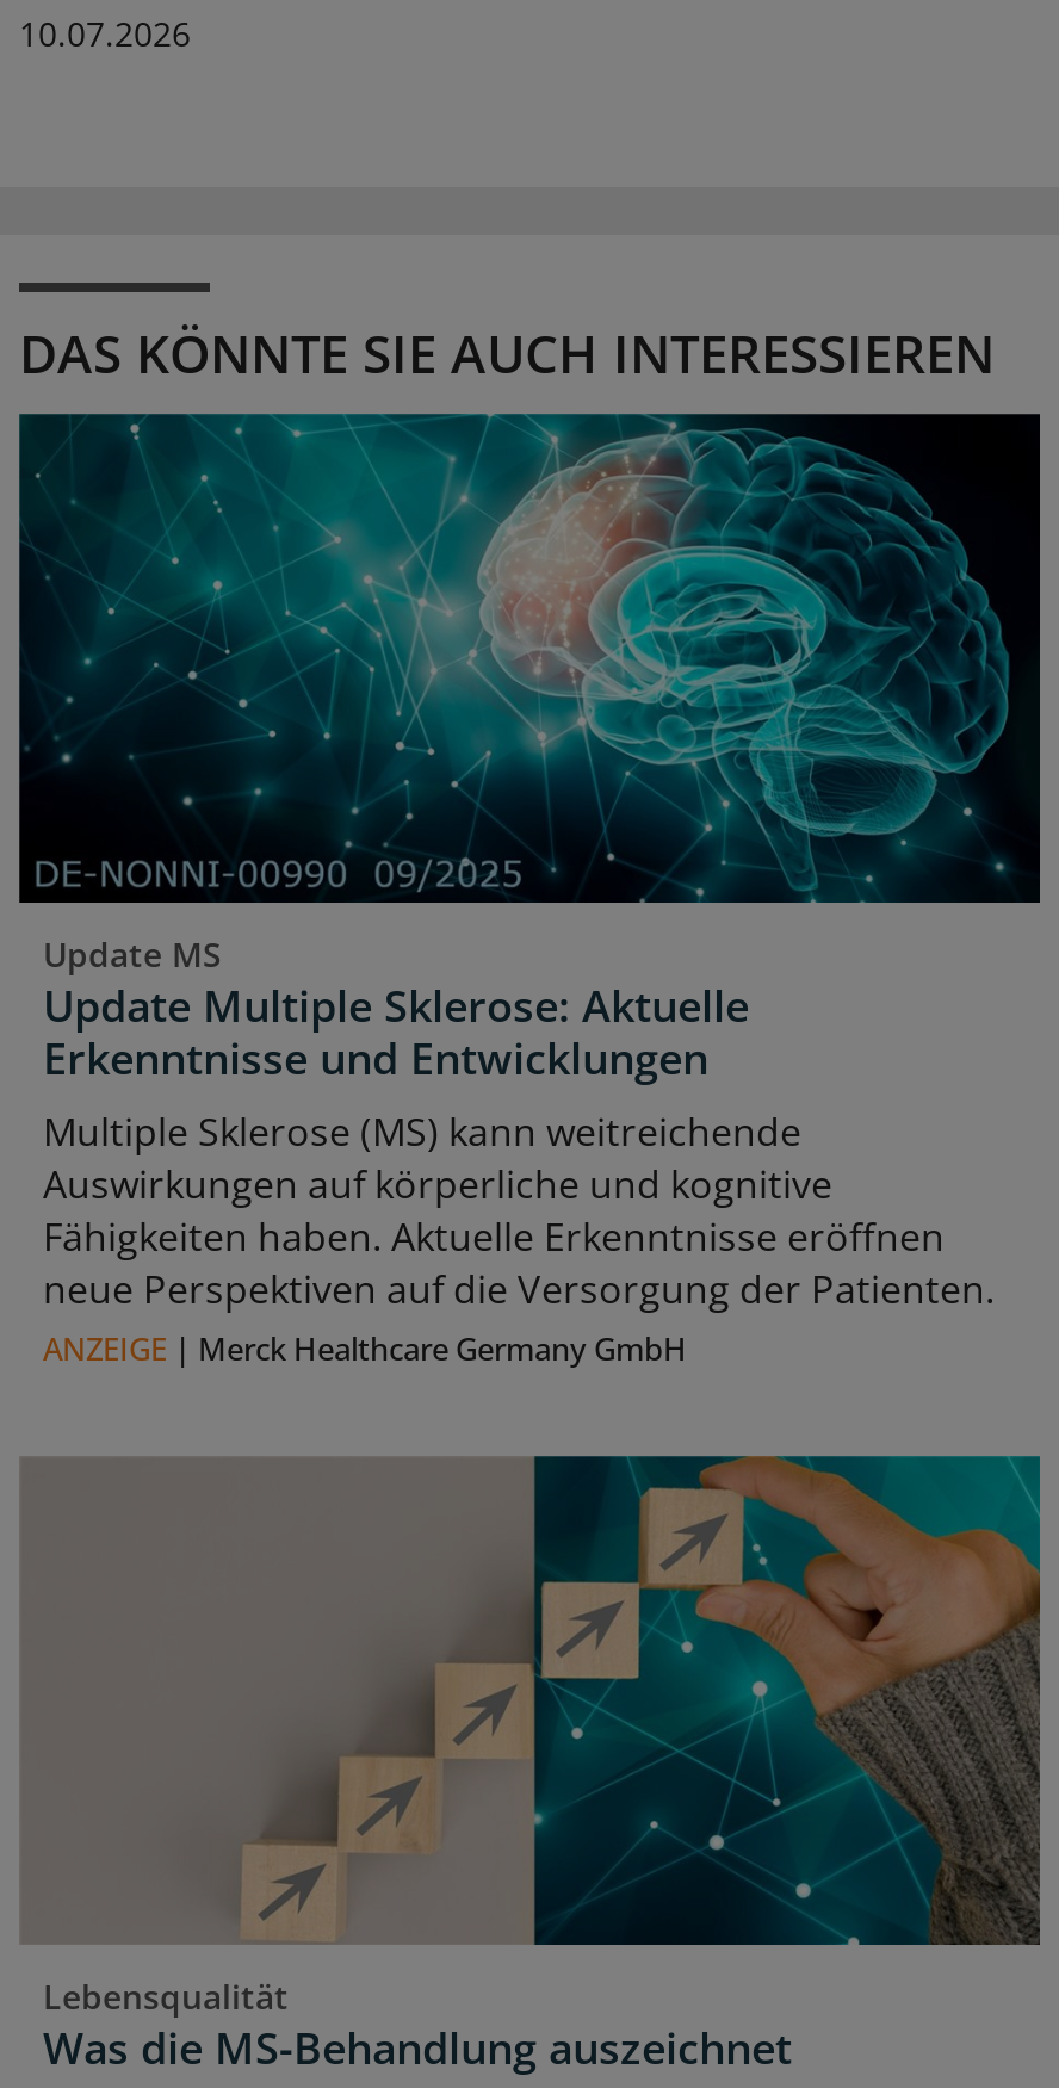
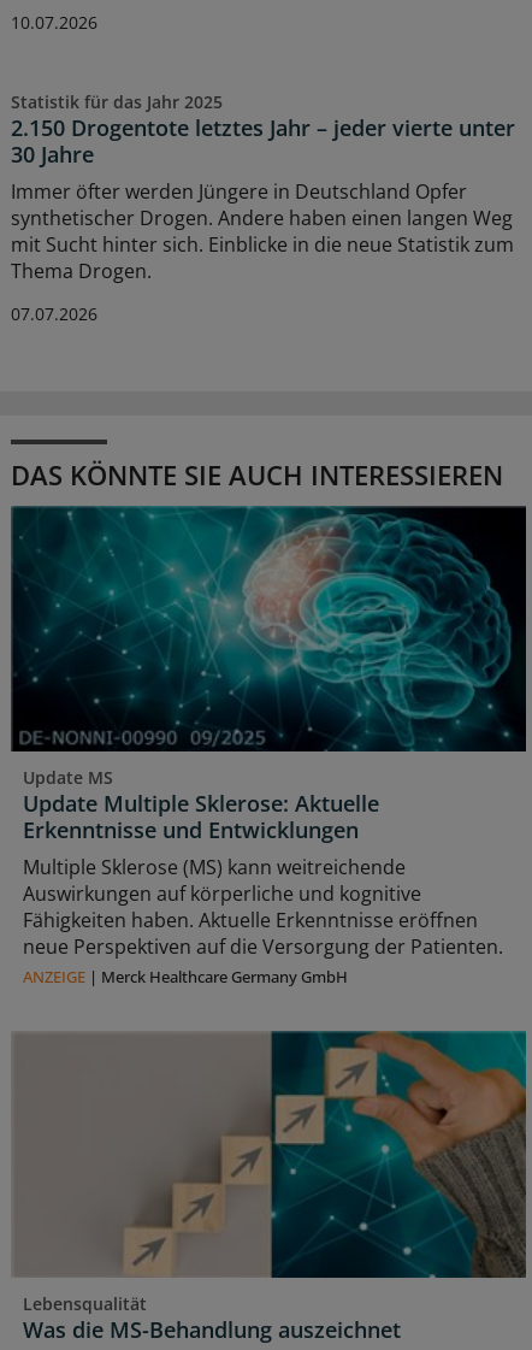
+ Statistik für das Jahr 2025
+ 2.150 Drogentote letztes Jahr – jeder vierte unter
+ 30 Jahre
+ Immer öfter werden Jüngere in Deutschland Opfer
+ synthetischer Drogen. Andere haben einen langen Weg
+ mit Sucht hinter sich. Einblicke in die neue Statistik zum
+ Thema Drogen.
+ 07.07.2026
